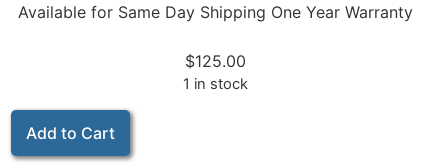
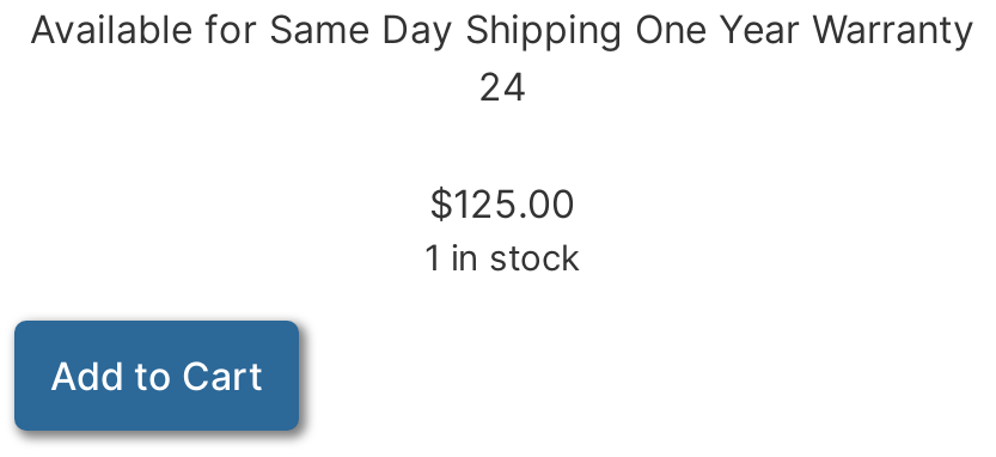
+ 24
